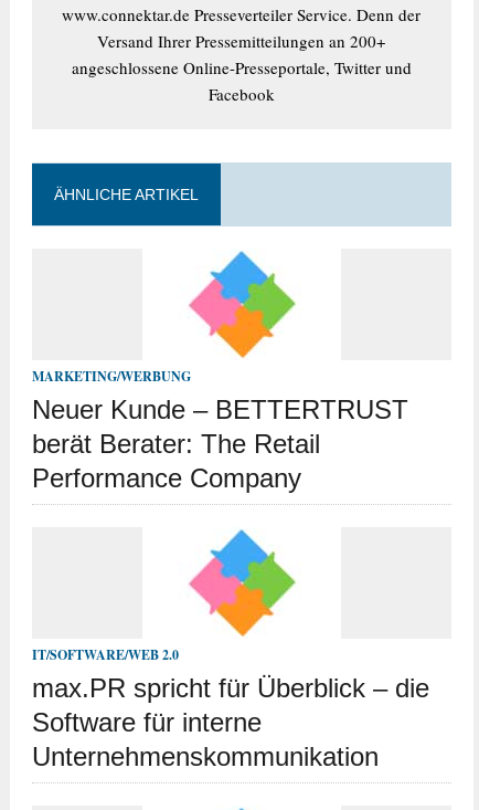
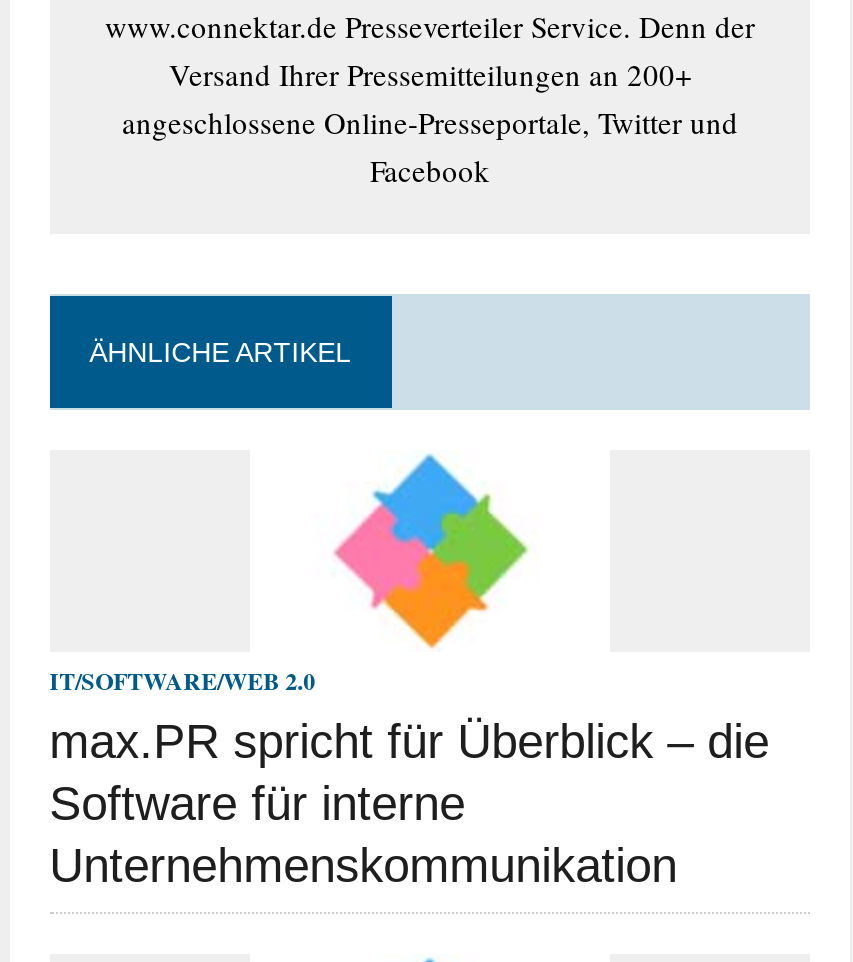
- MARKETING/WERBUNG
- Neuer Kunde – BETTERTRUST
- berät Berater: The Retail
- Performance Company
